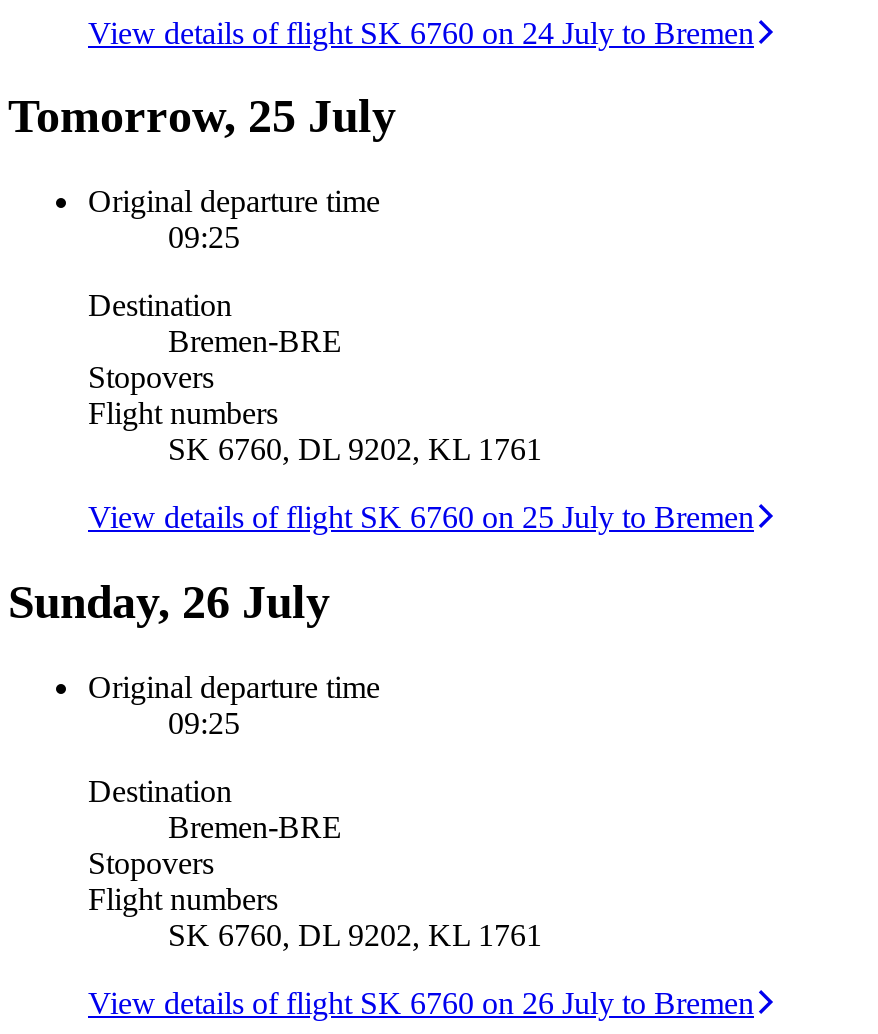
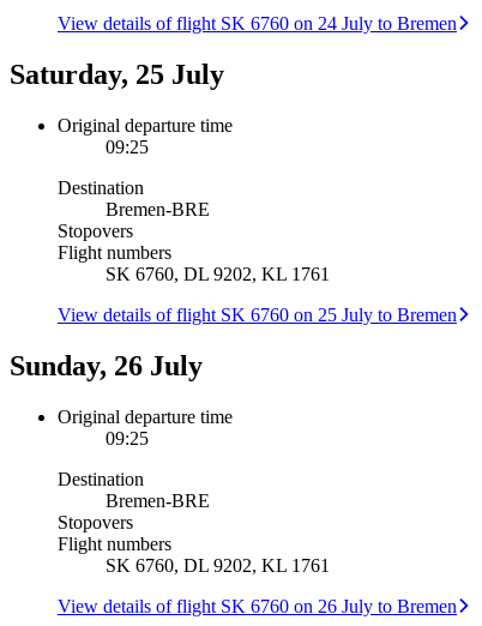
- Tomorrow, 25 July
+ Saturday, 25 July
